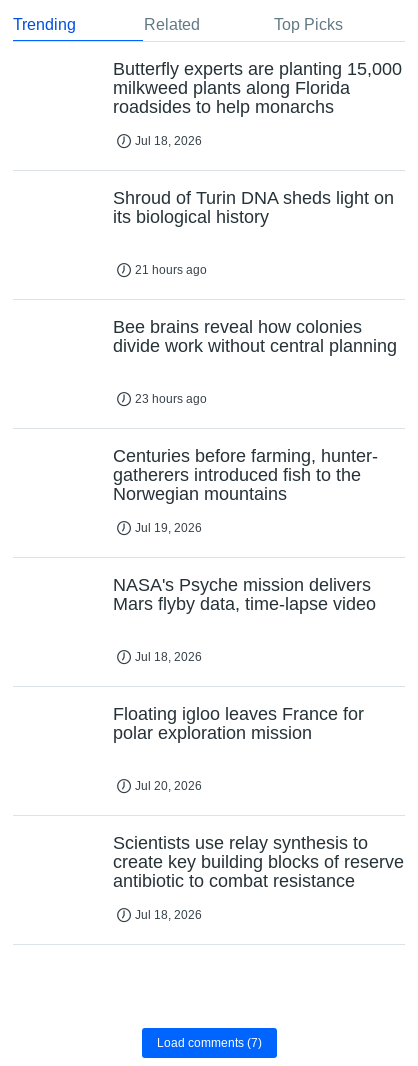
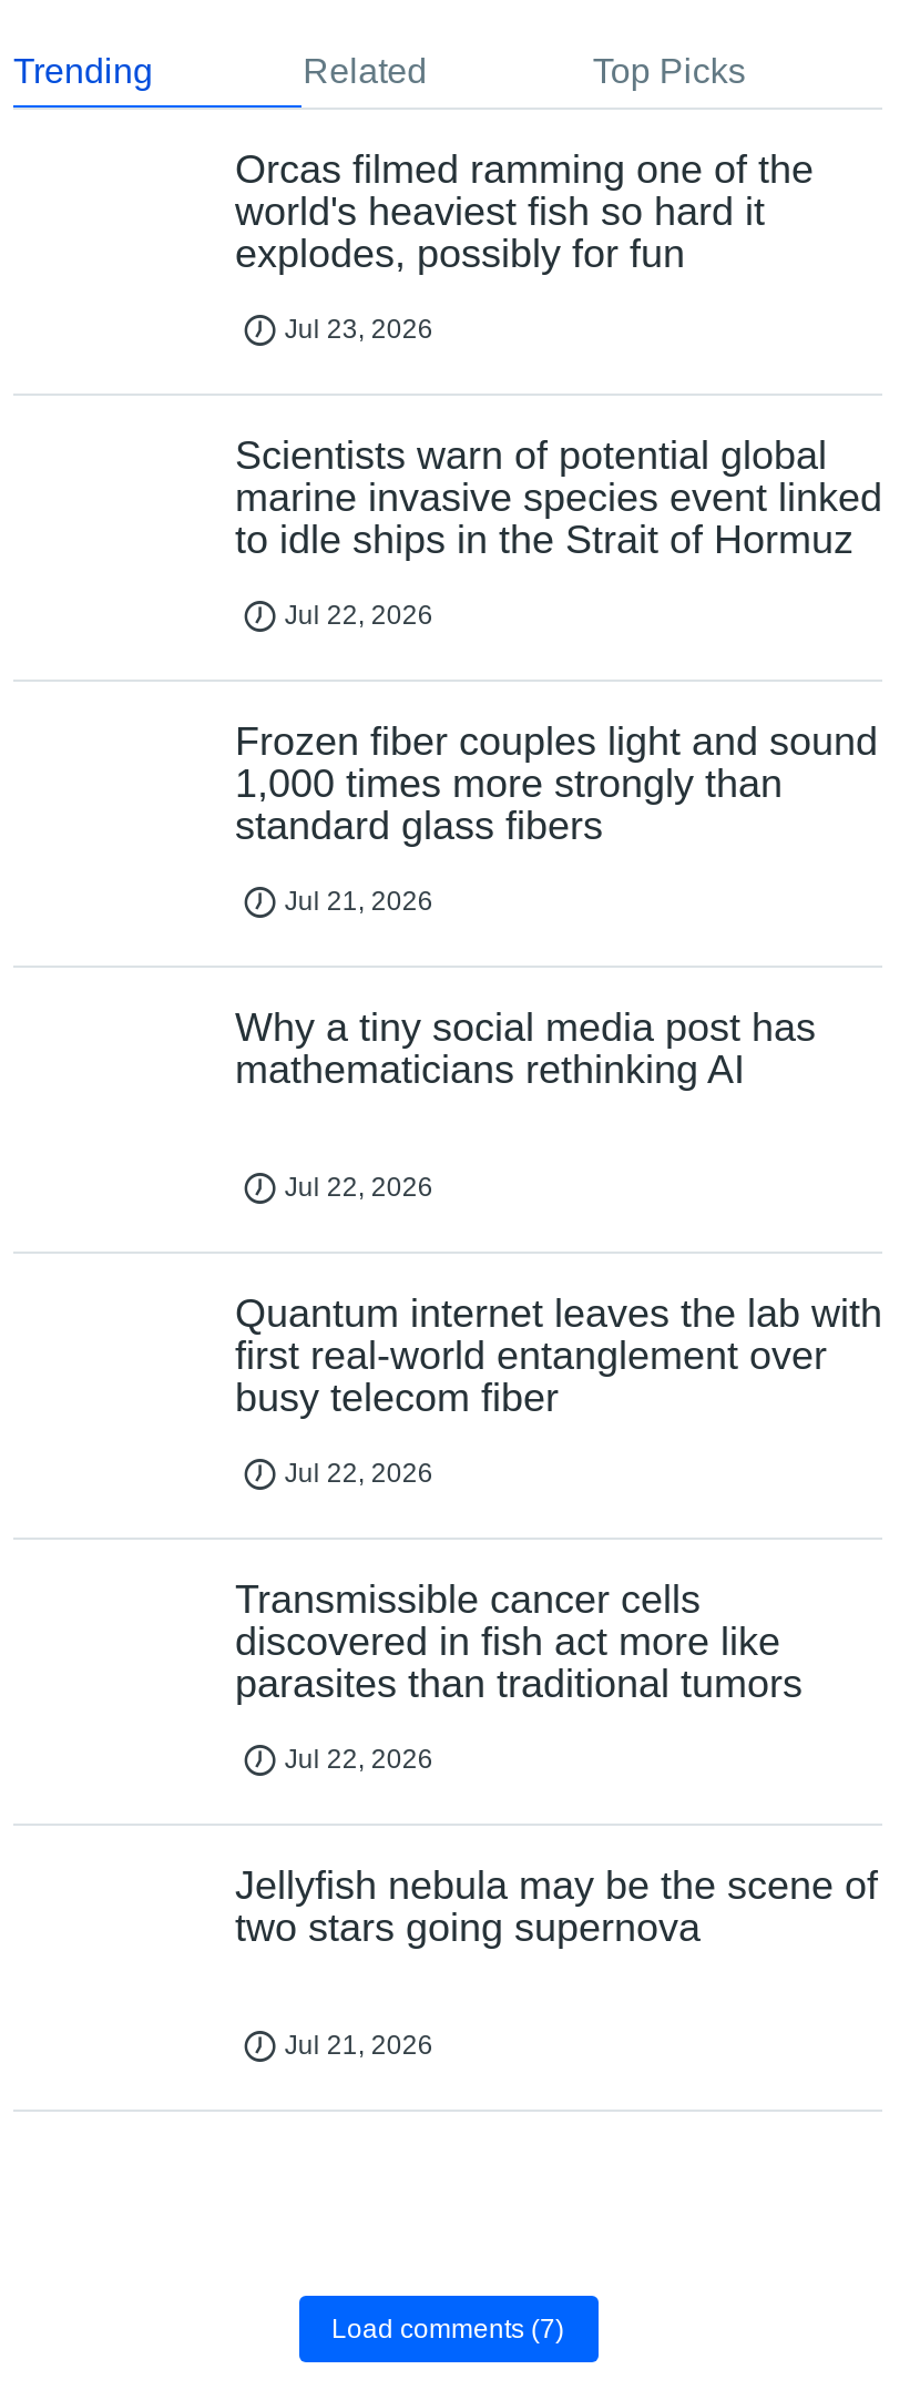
- Butterfly experts are planting 15,000
- milkweed plants along Florida
- roadsides to help monarchs
+ Orcas filmed ramming one of the
+ world's heaviest fish so hard it
+ explodes, possibly for fun

- Jul 18, 2026
+ Jul 23, 2026

- Shroud of Turin DNA sheds light on
- its biological history
+ Scientists warn of potential global
+ marine invasive species event linked
+ to idle ships in the Strait of Hormuz

- 21 hours ago
+ Jul 22, 2026

- Bee brains reveal how colonies
- divide work without central planning
+ Frozen fiber couples light and sound
+ 1,000 times more strongly than
+ standard glass fibers

- 23 hours ago
+ Jul 21, 2026

- Centuries before farming, hunter-
- gatherers introduced fish to the
- Norwegian mountains
+ Why a tiny social media post has
+ mathematicians rethinking AI

- Jul 19, 2026
+ Jul 22, 2026

- NASA's Psyche mission delivers
- Mars flyby data, time-lapse video
+ Quantum internet leaves the lab with
+ first real-world entanglement over
+ busy telecom fiber

- Jul 18, 2026
+ Jul 22, 2026

- Floating igloo leaves France for
- polar exploration mission
+ Transmissible cancer cells
+ discovered in fish act more like
+ parasites than traditional tumors

- Jul 20, 2026
+ Jul 22, 2026

- Scientists use relay synthesis to
- create key building blocks of reserve
- antibiotic to combat resistance
+ Jellyfish nebula may be the scene of
+ two stars going supernova

- Jul 18, 2026
+ Jul 21, 2026
